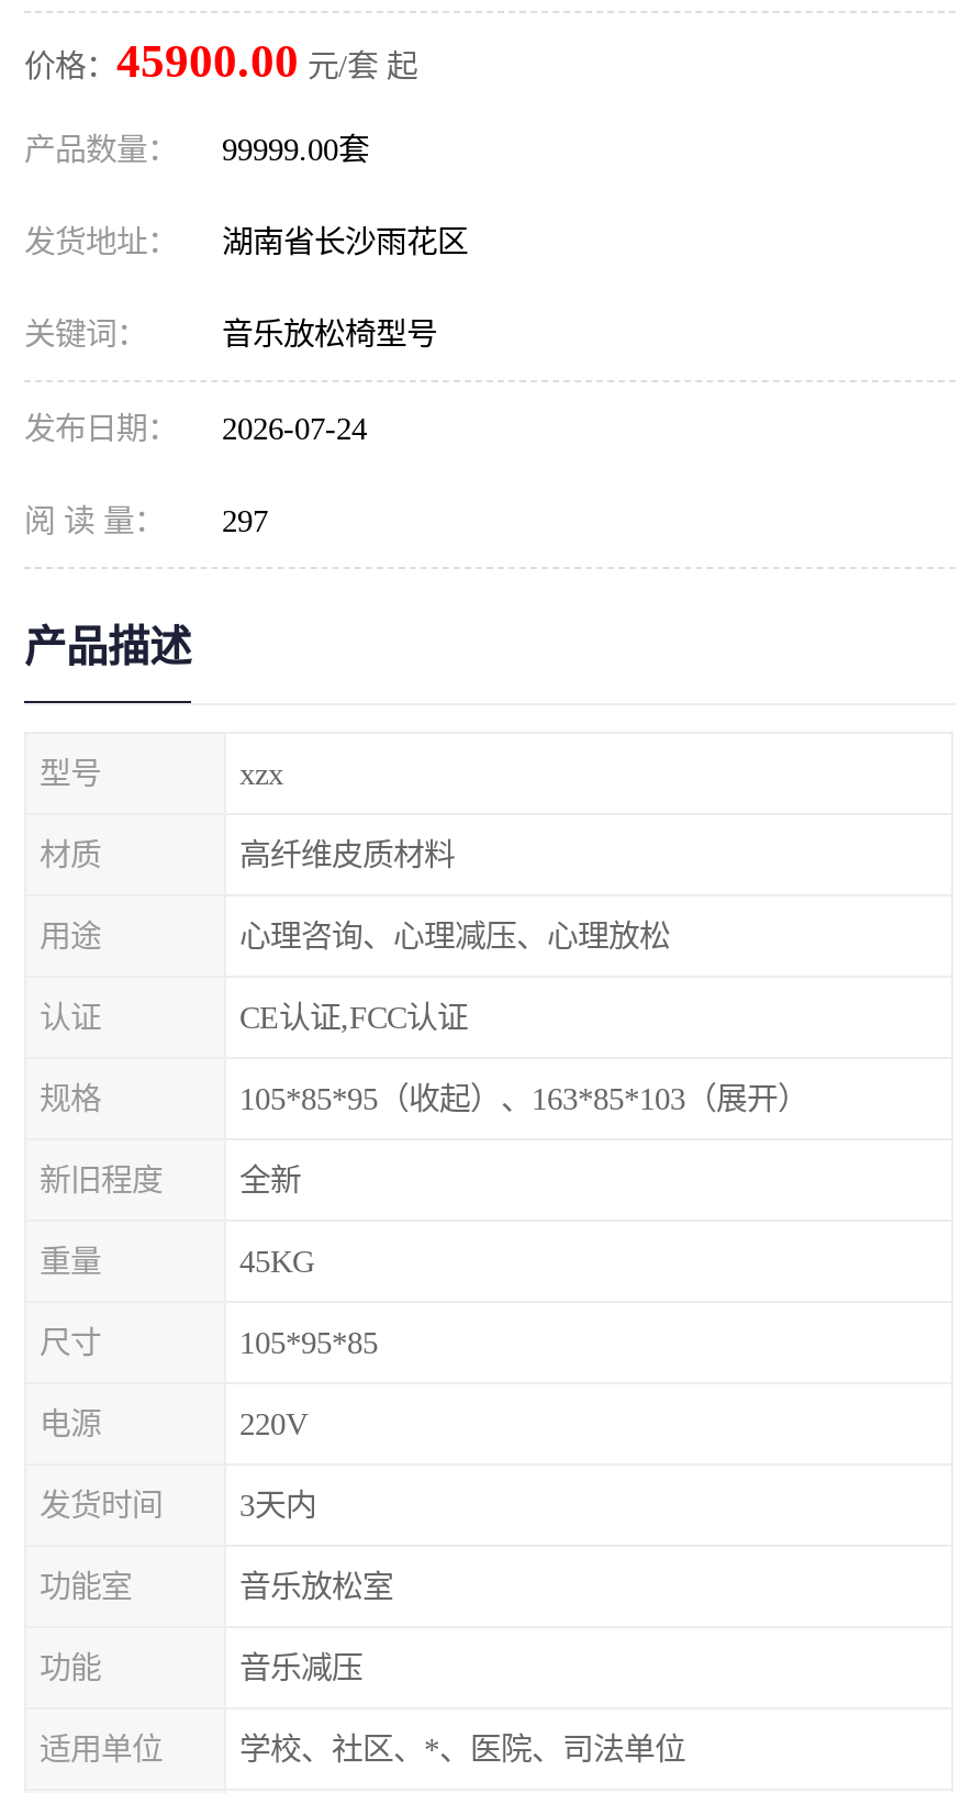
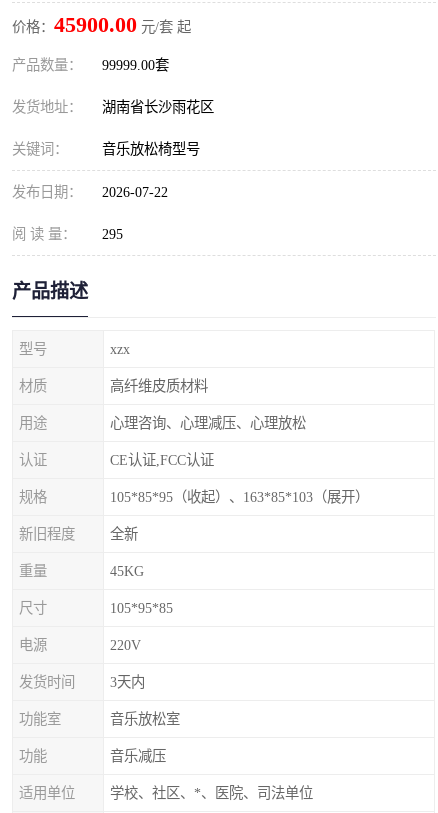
- 发布日期： 2026-07-24
+ 发布日期： 2026-07-22

- 阅 读 量： 297
+ 阅 读 量： 295
